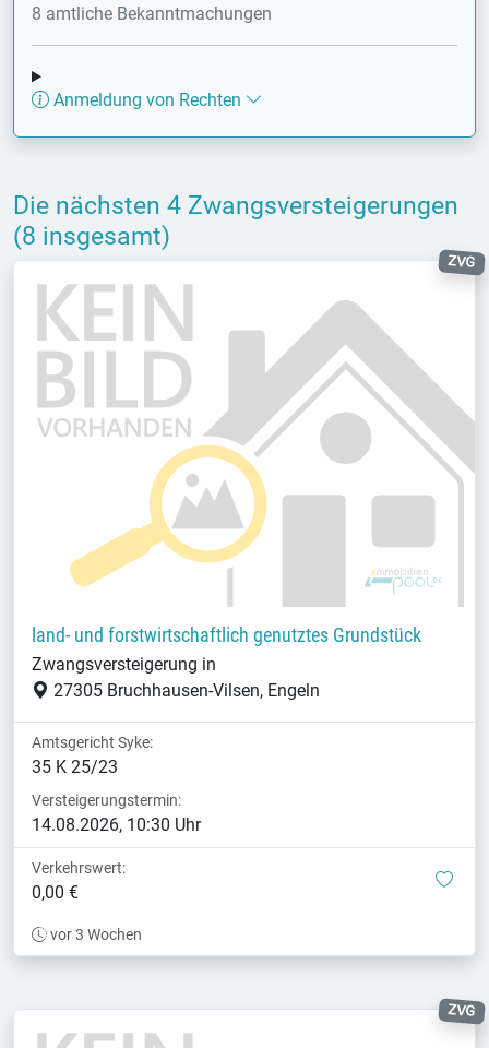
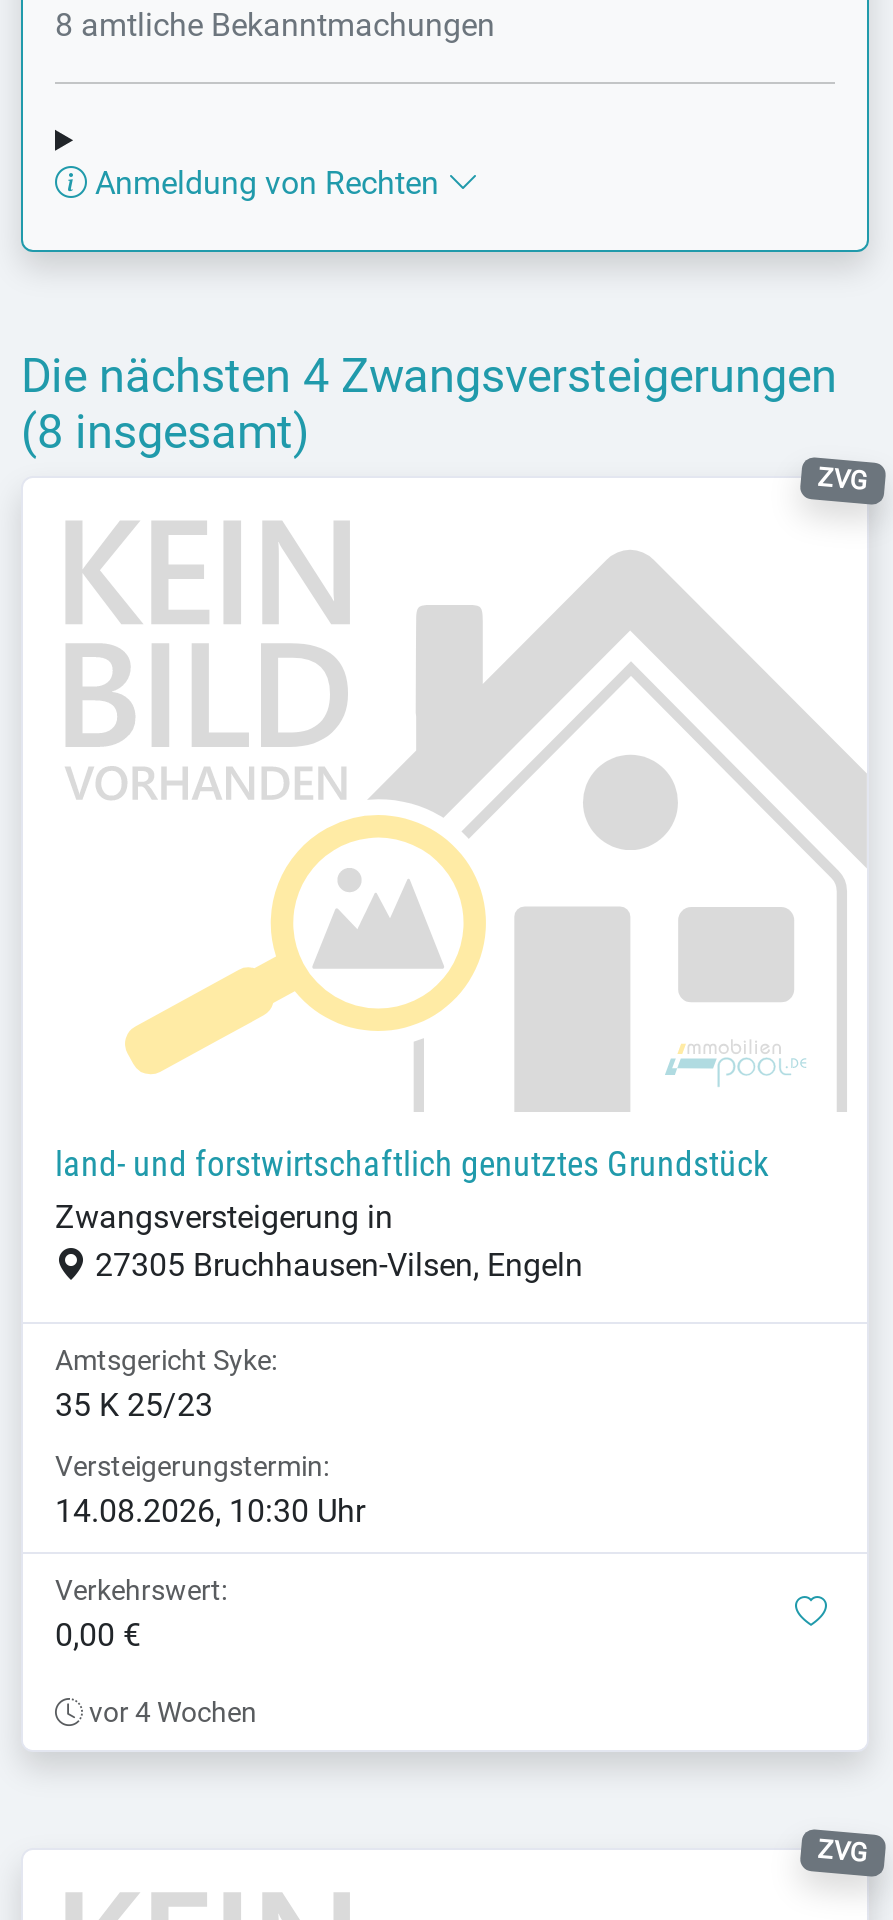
- vor 3 Wochen
+ vor 4 Wochen
